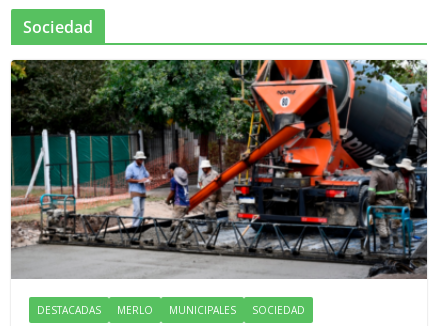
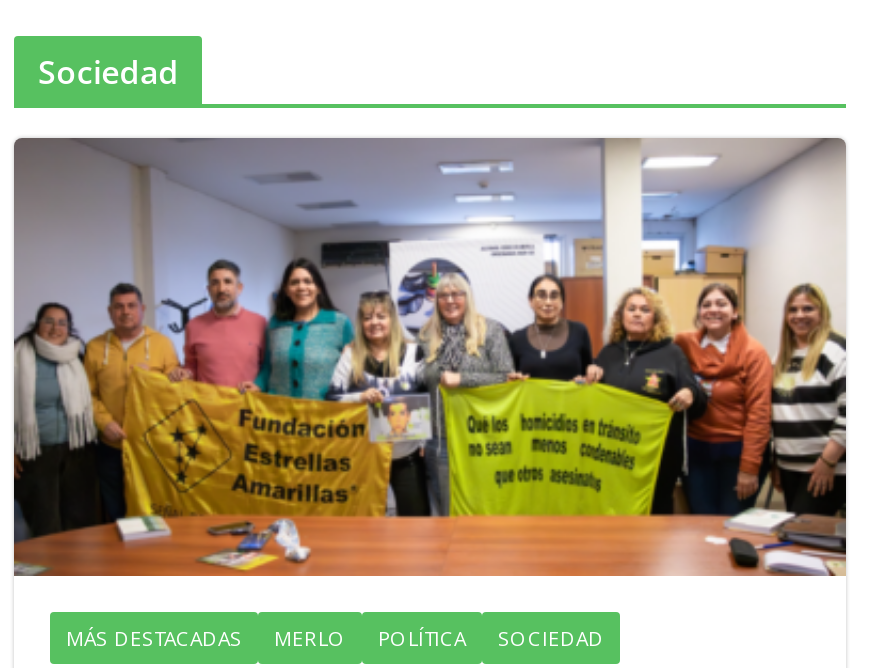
- [image]
- DESTACADAS
+ [image]
+ MÁS DESTACADAS

- MUNICIPALES
+ POLÍTICA
